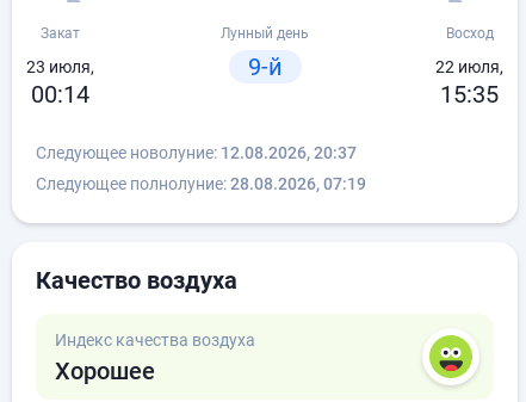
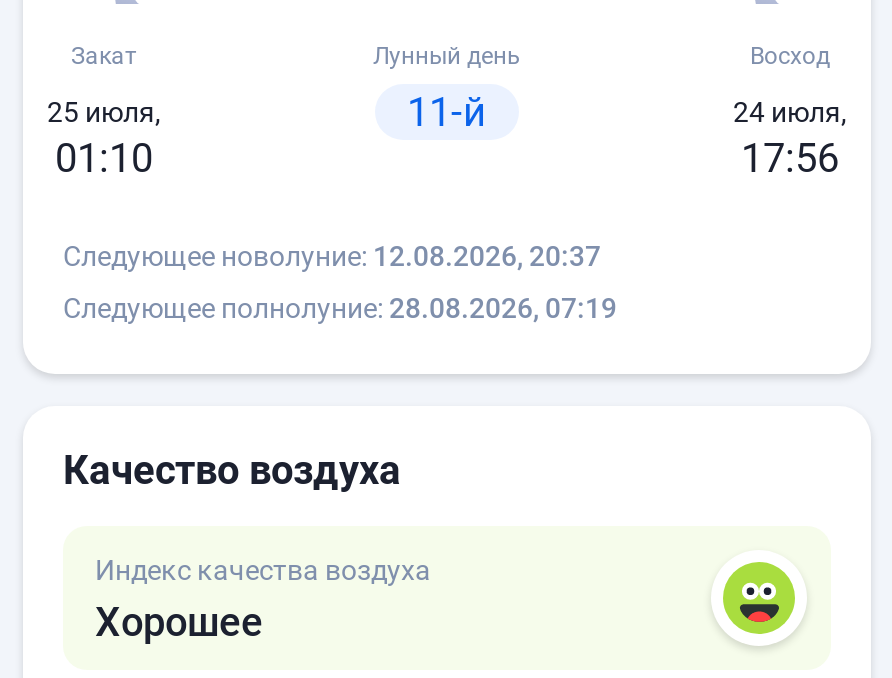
- 23 июля,
+ 25 июля,

- 9-й
+ 11-й

- 22 июля,
+ 24 июля,

- 00:14
+ 01:10

- 15:35
+ 17:56
